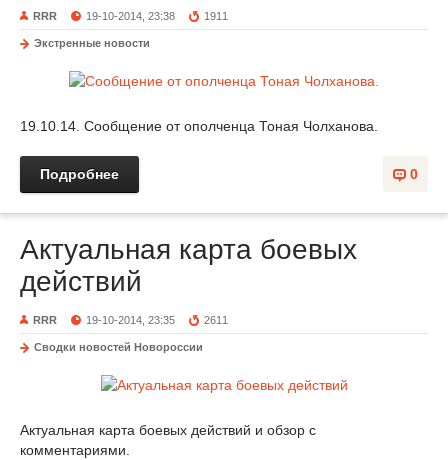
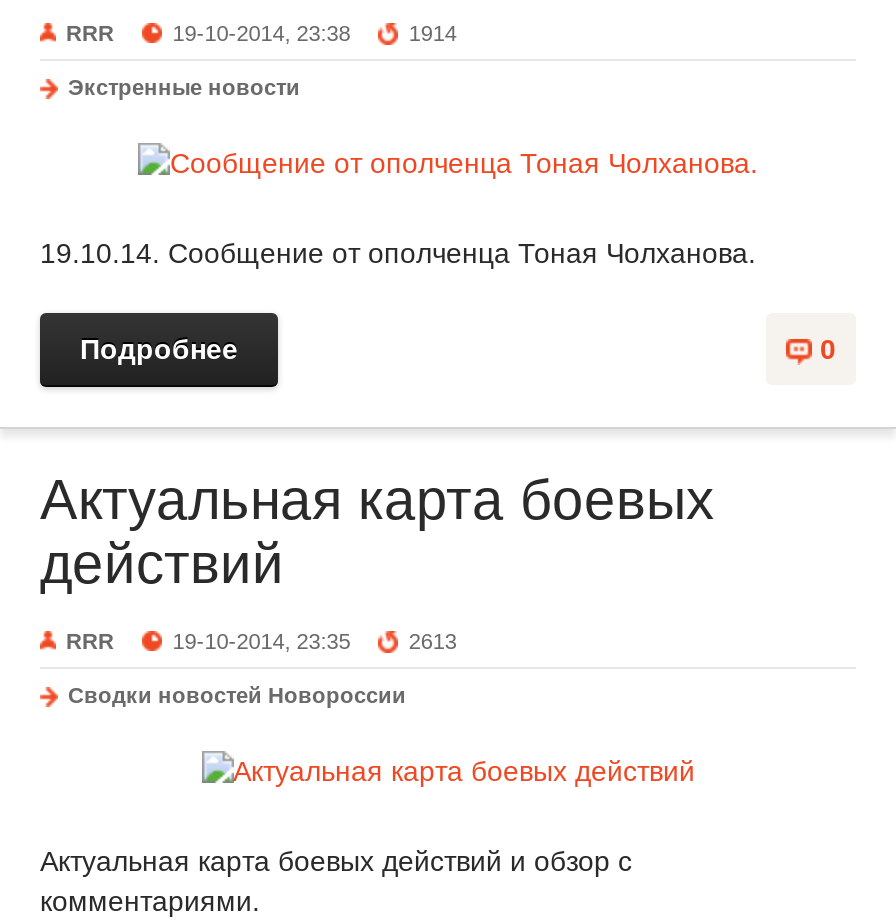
- 1911
+ 1914

- 2611
+ 2613
